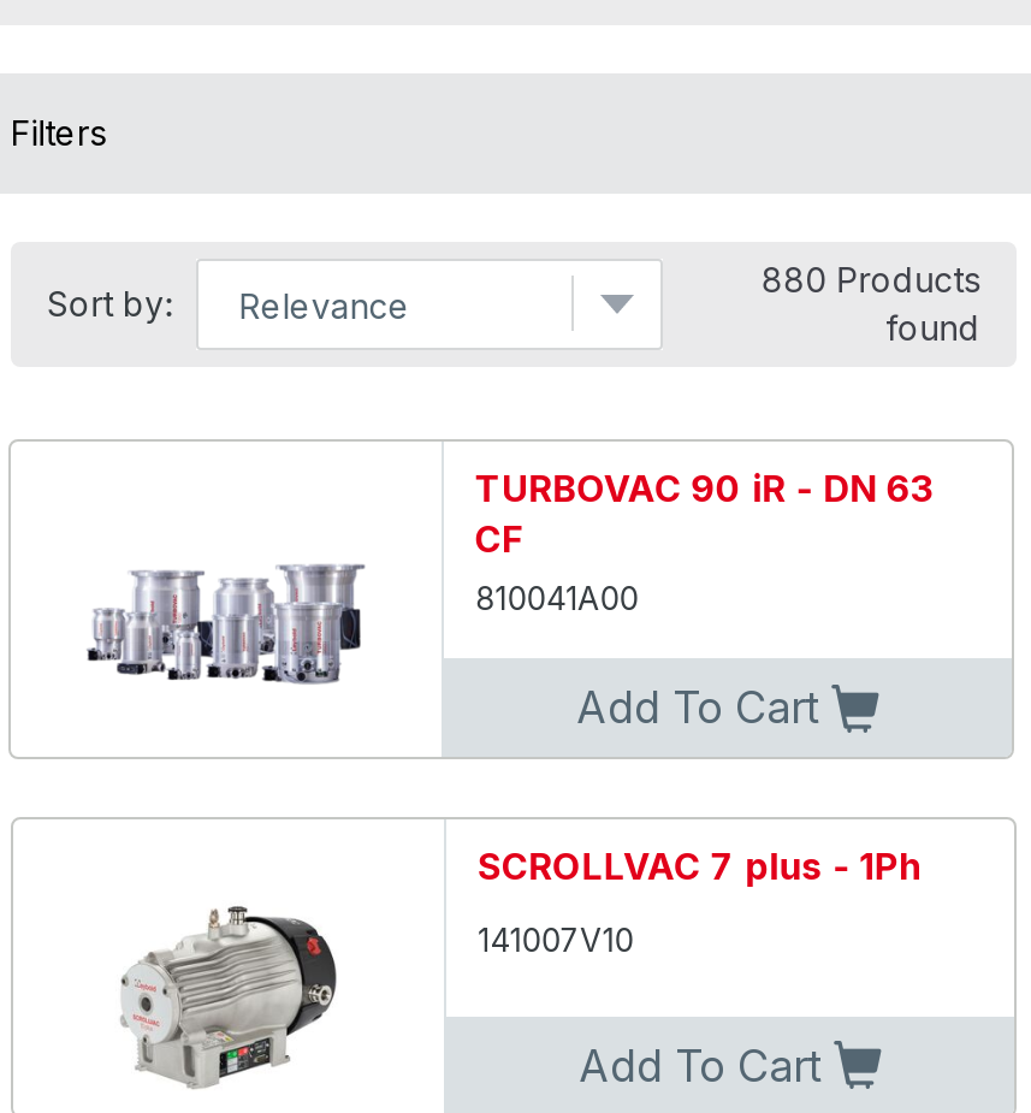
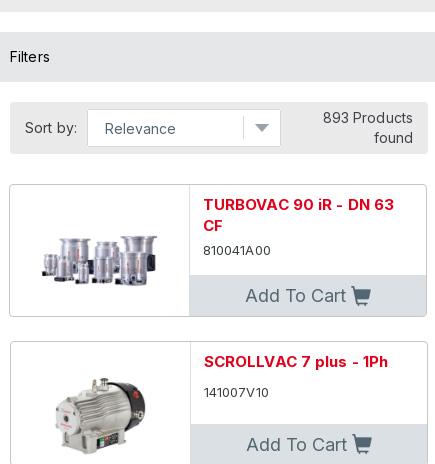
- 880 Products
+ 893 Products
